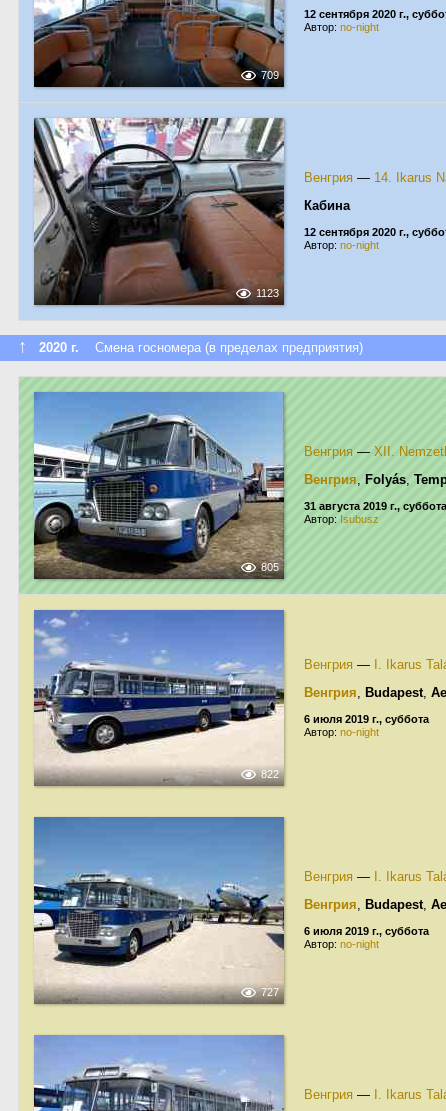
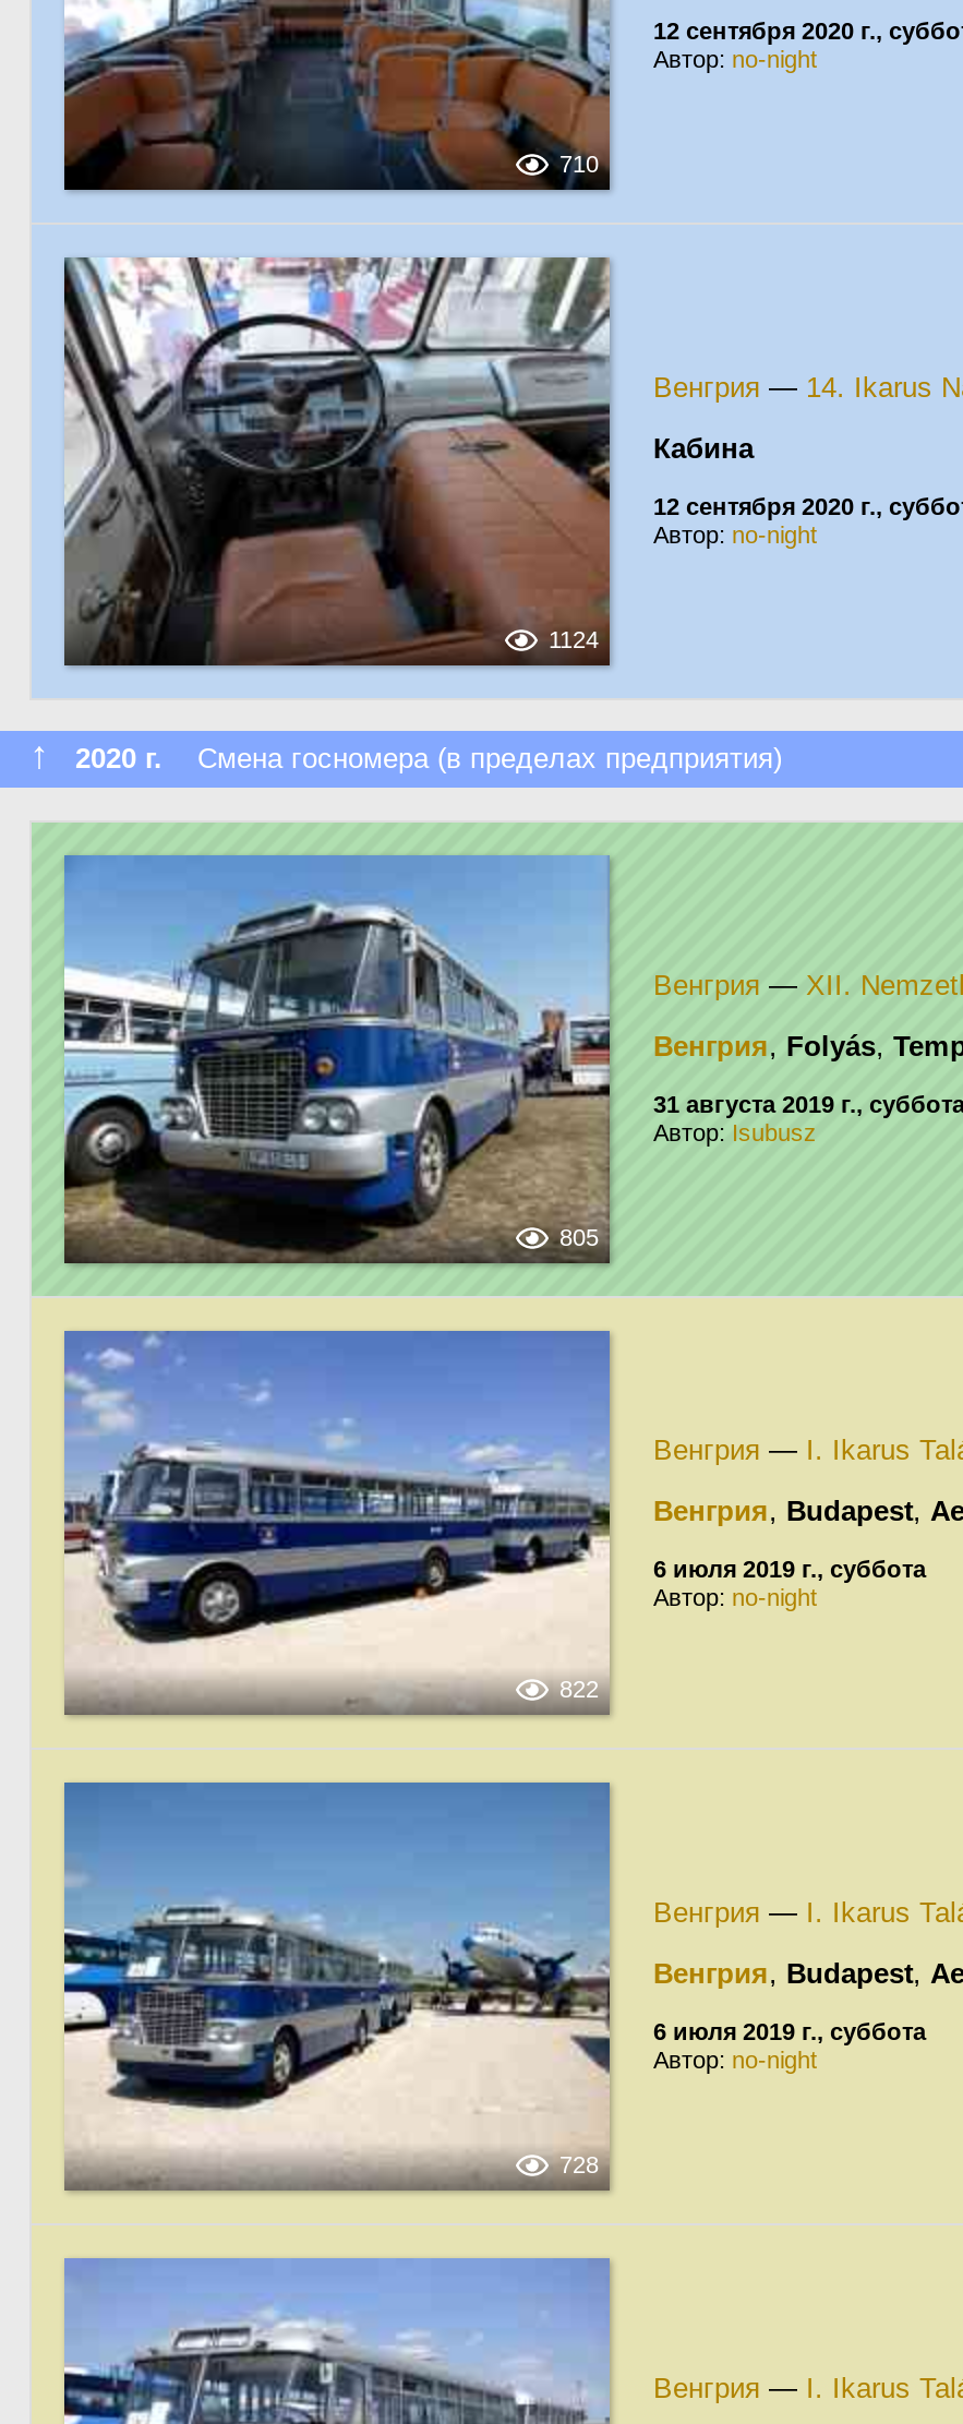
- 709
+ 710

- 1123
+ 1124

- 727
+ 728
